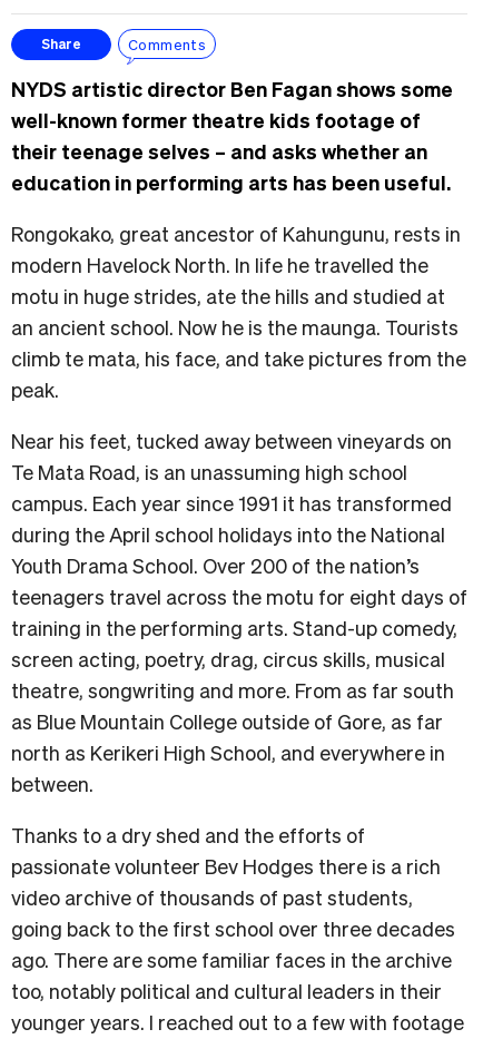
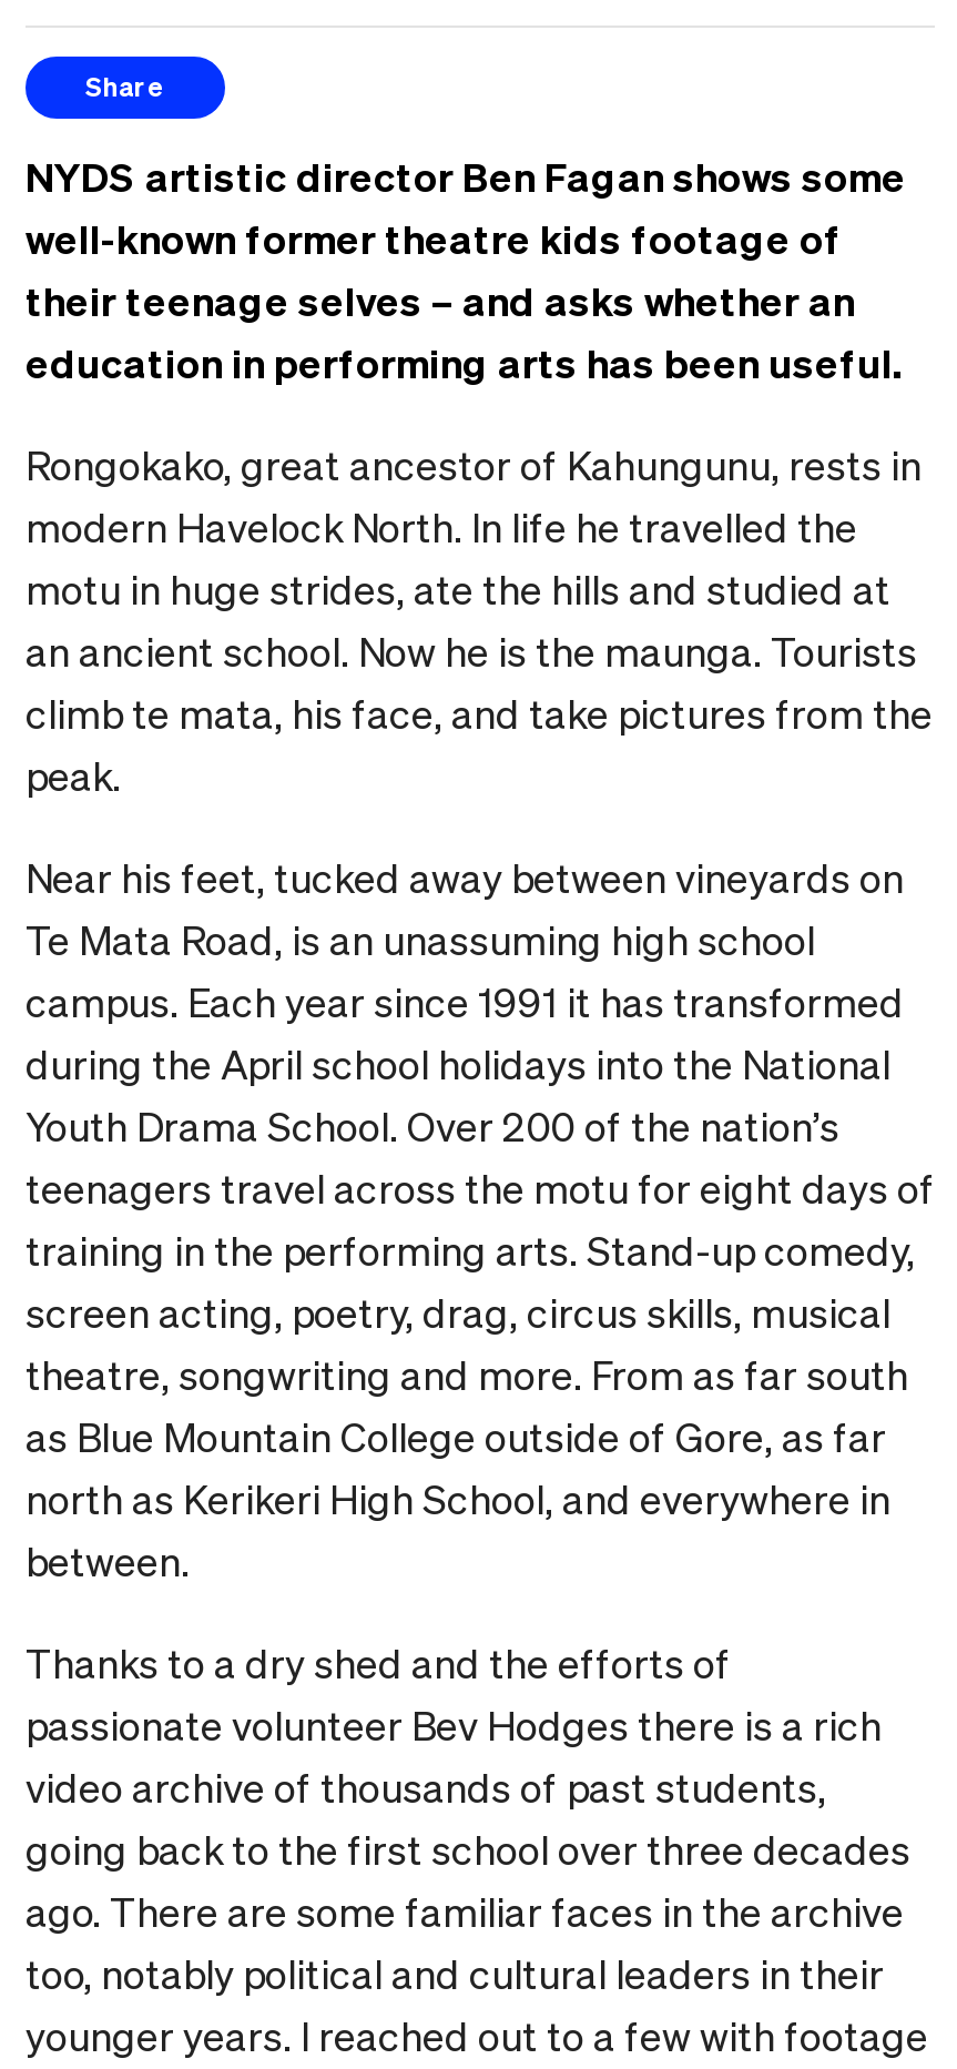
- Comments
